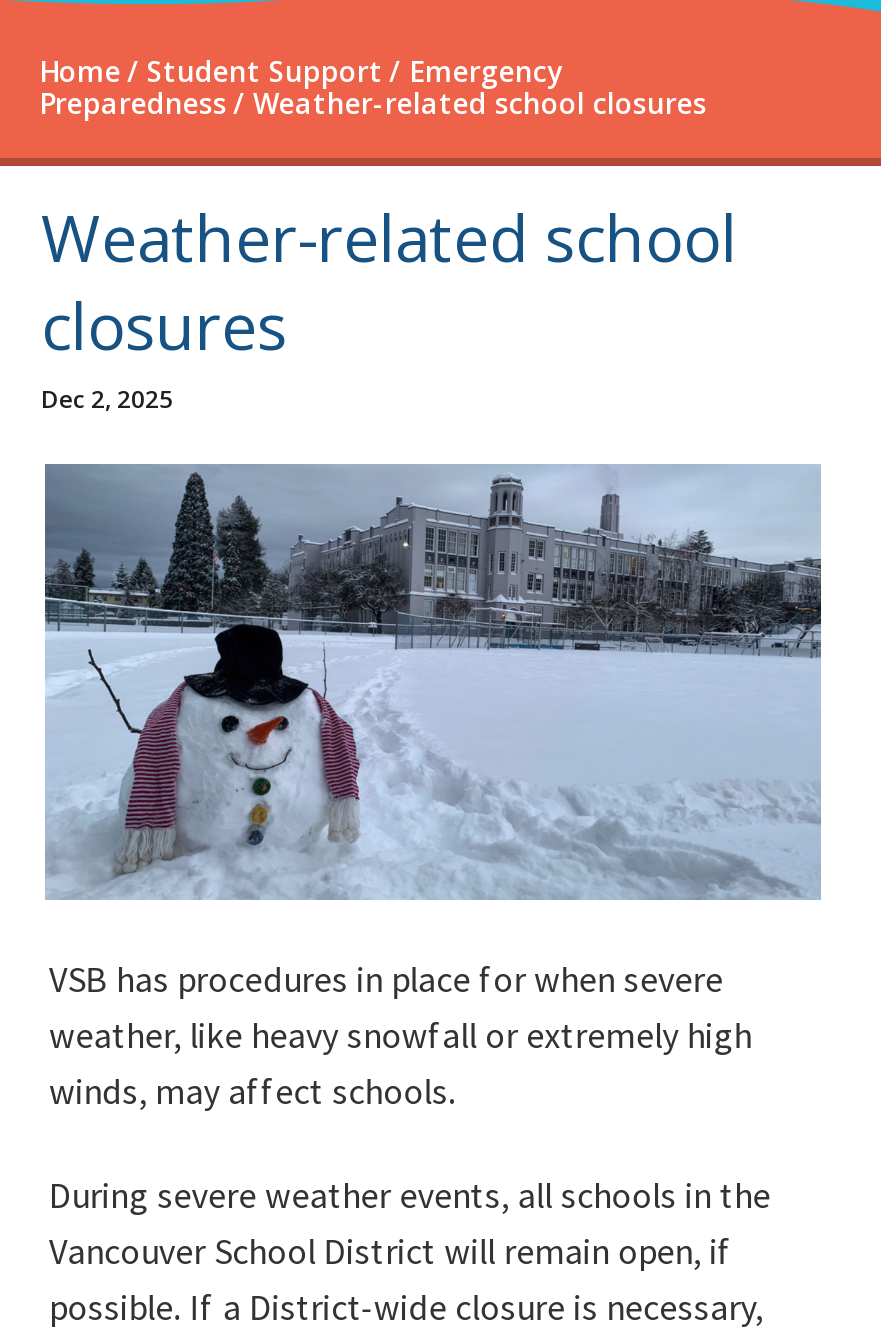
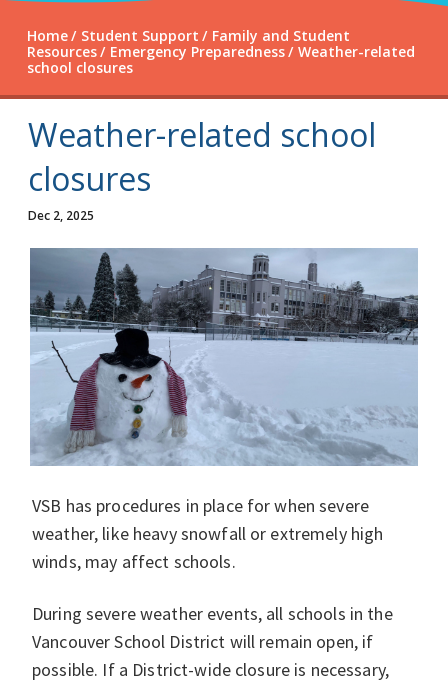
- Emergency
- Preparedness
- Weather-related school closures
+ Family and Student
+ Resources
+ Emergency Preparedness
+ Weather-related
+ school closures
